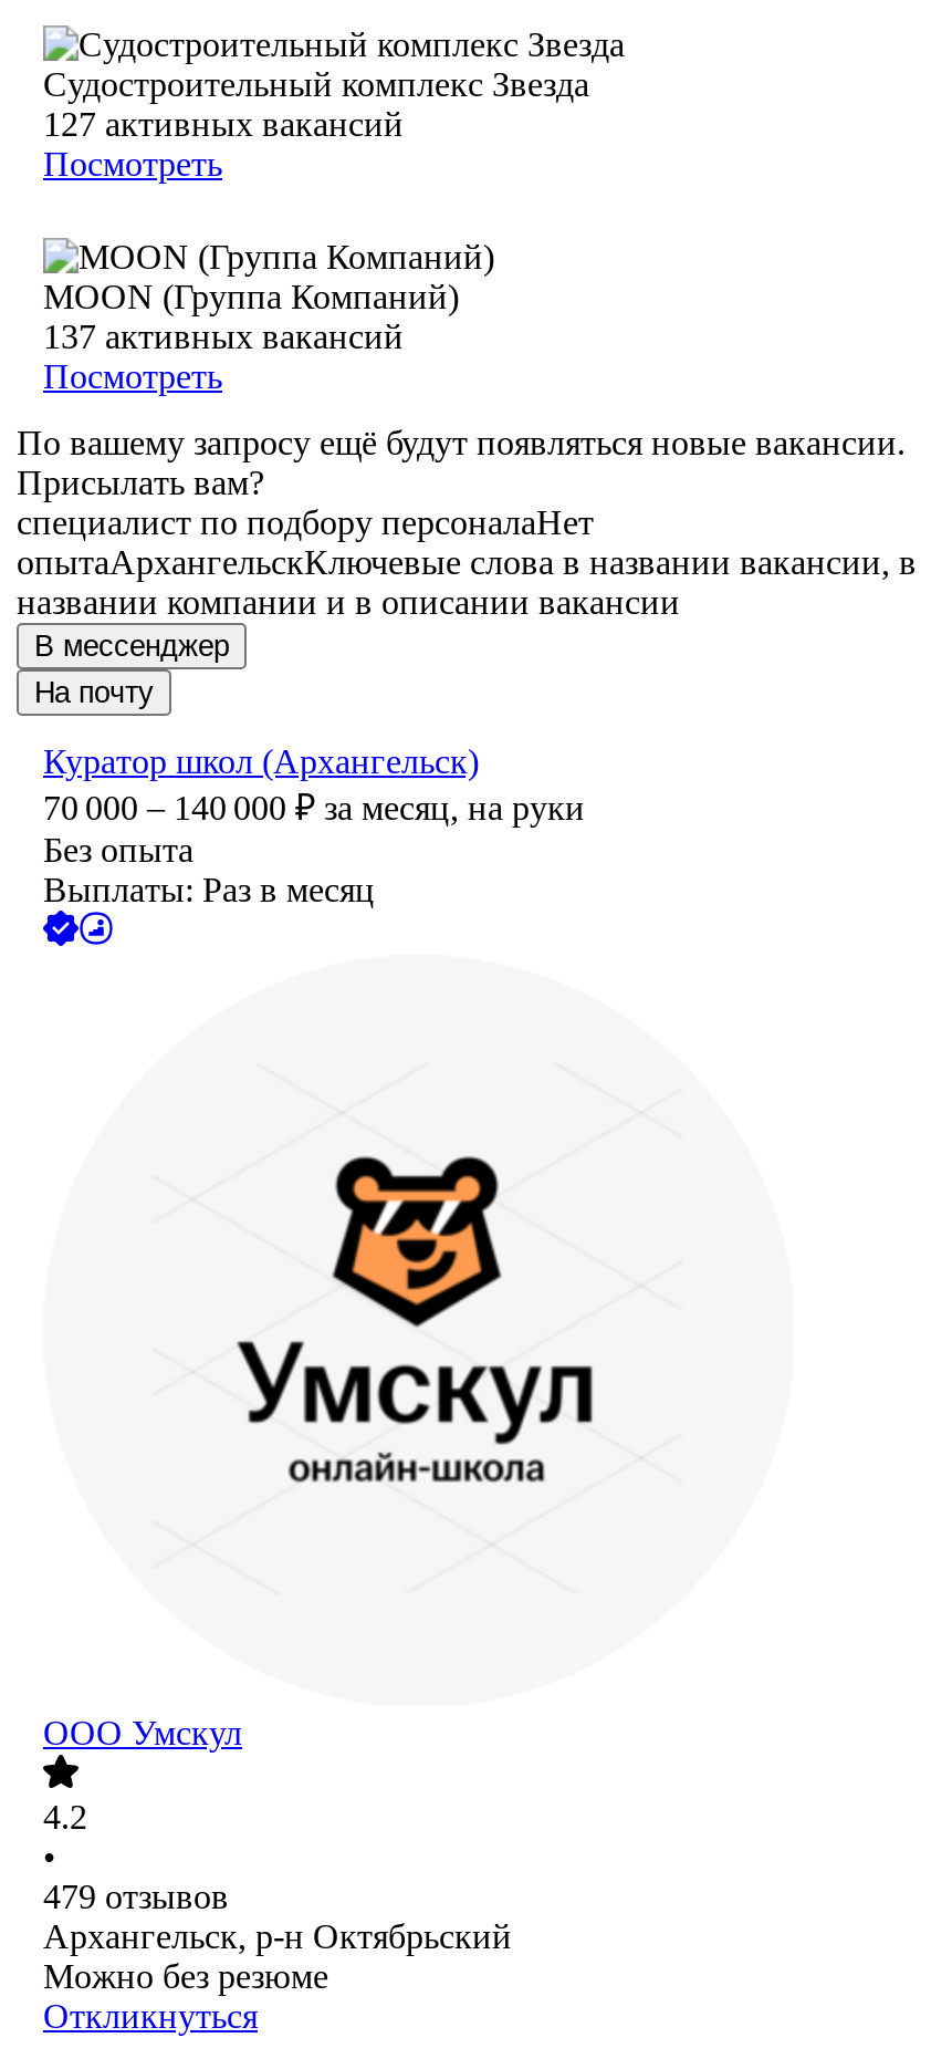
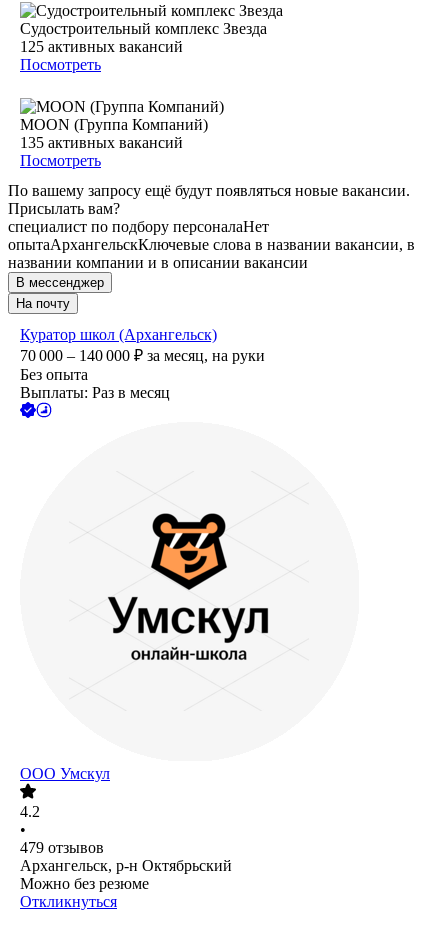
- 127 активных вакансий
+ 125 активных вакансий

- 137 активных вакансий
+ 135 активных вакансий
